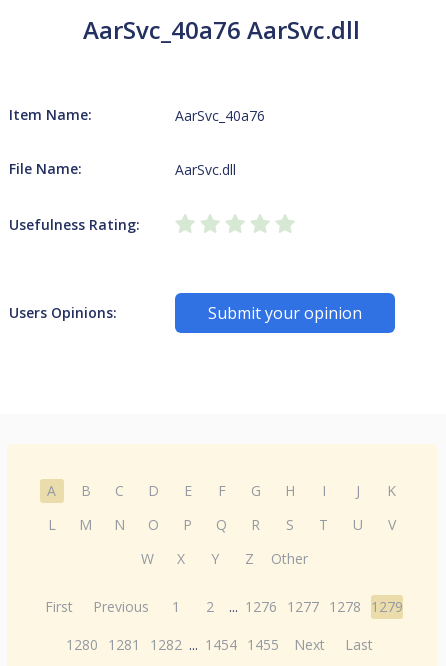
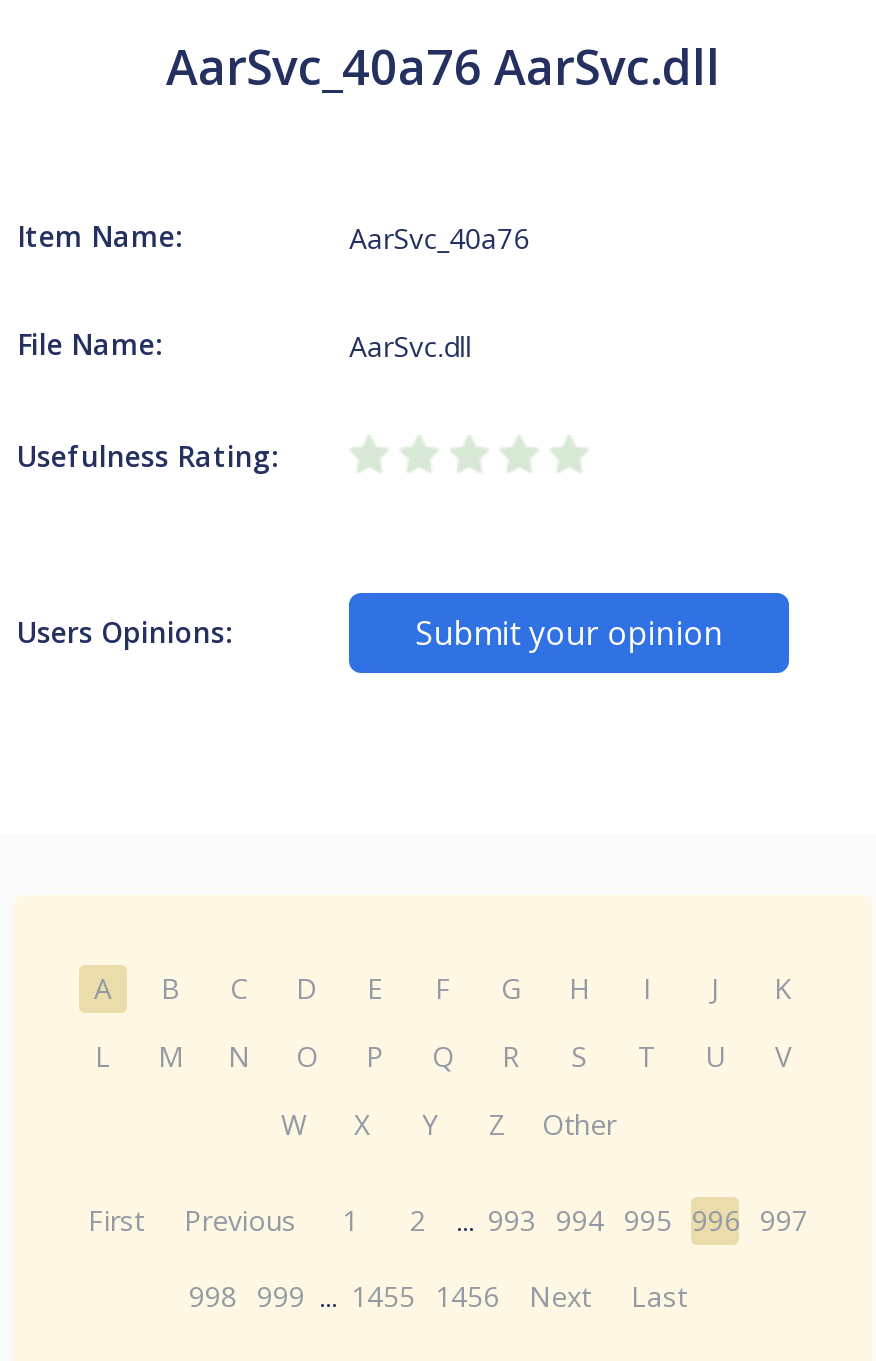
- First Previous 1 2 ... 1276 1277 1278 1279
+ First Previous 1 2 ... 993 994 995 996 997

- 1280 1281 1282 ... 1454 1455 Next Last
+ 998 999 ... 1455 1456 Next Last
